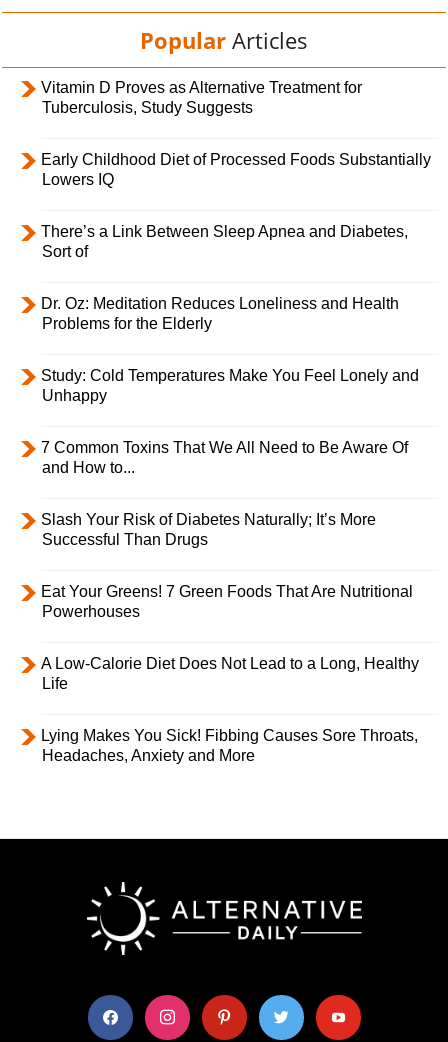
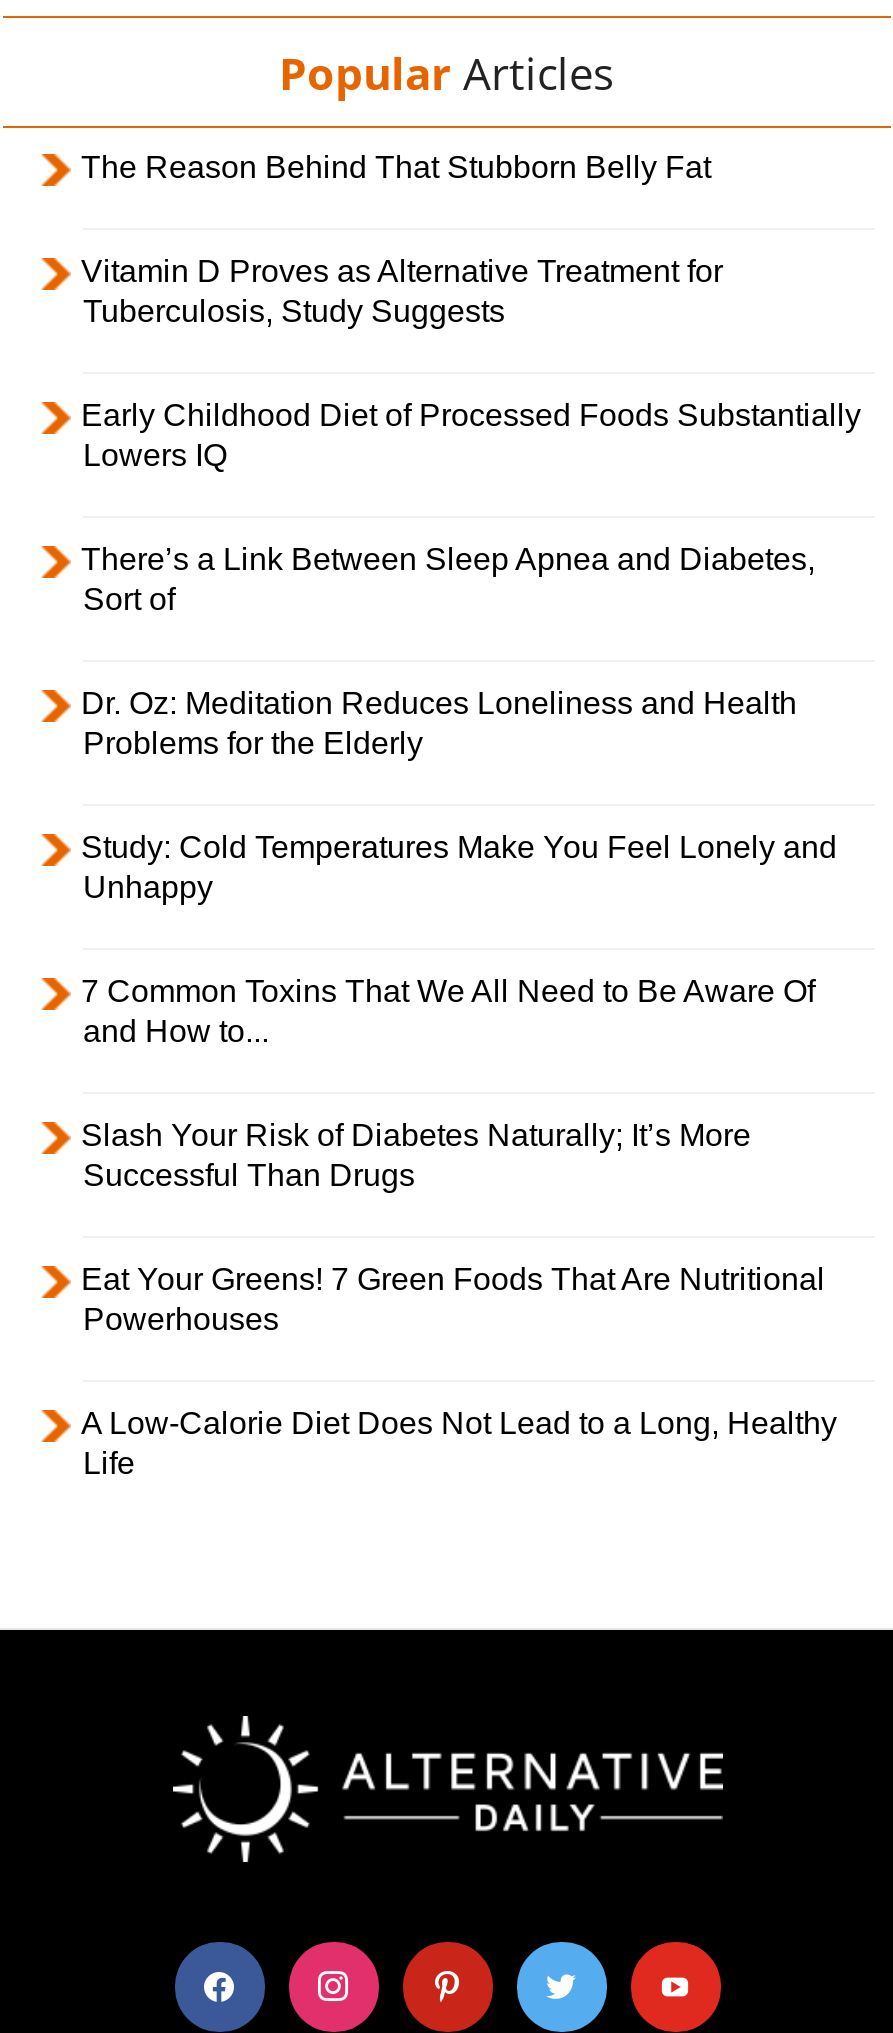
+ The Reason Behind That Stubborn Belly Fat

moved down: Vitamin D Proves as Alternative Treatment for | Tuberculosis, Study Suggests | Early Childhood Diet of Processed Foods Substantially | ... | A Low-Calorie Diet Does Not Lead to a Long, Healthy | Life

- Lying Makes You Sick! Fibbing Causes Sore Throats,
- Headaches, Anxiety and More
